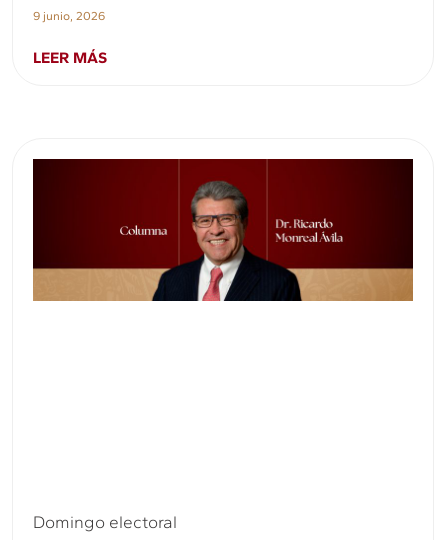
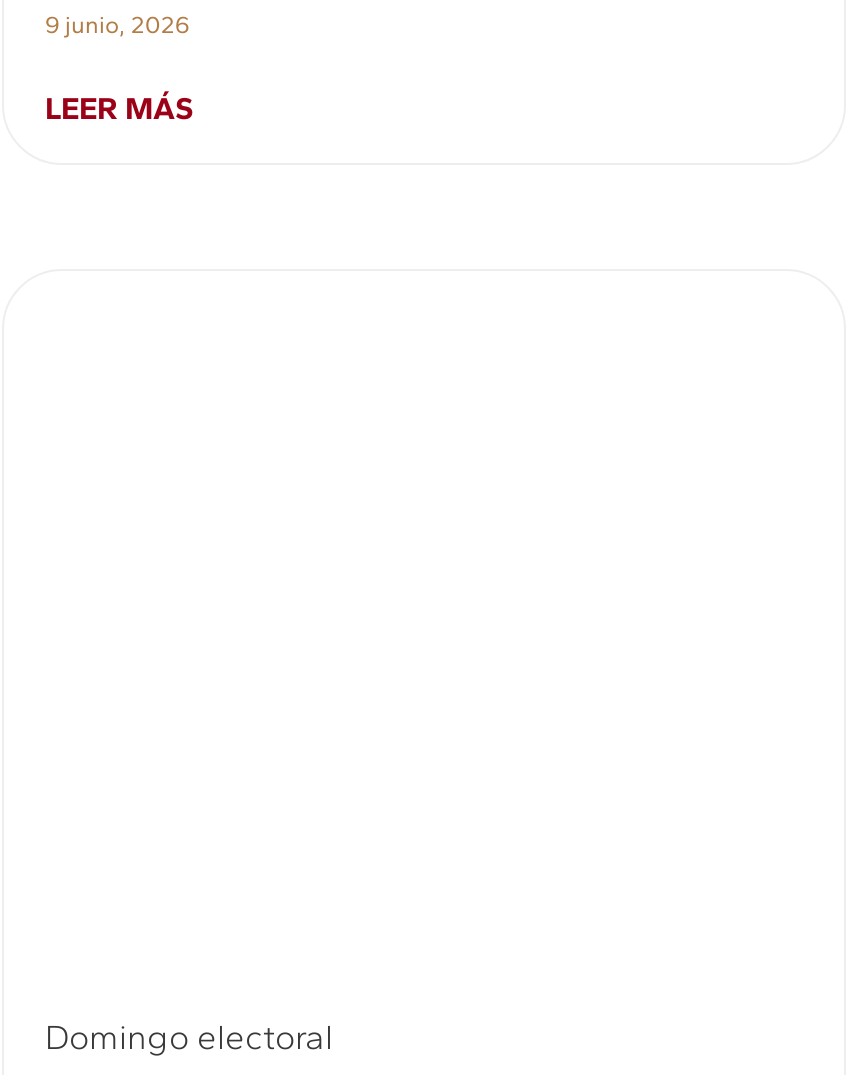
- [image]
